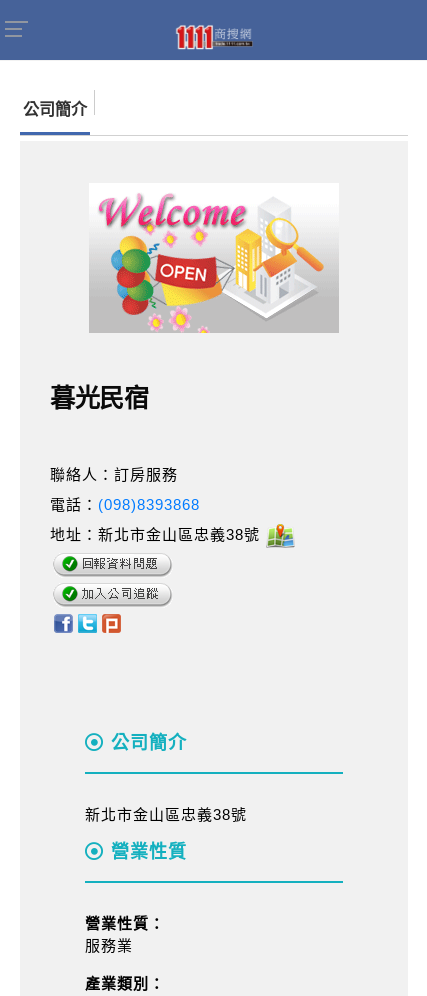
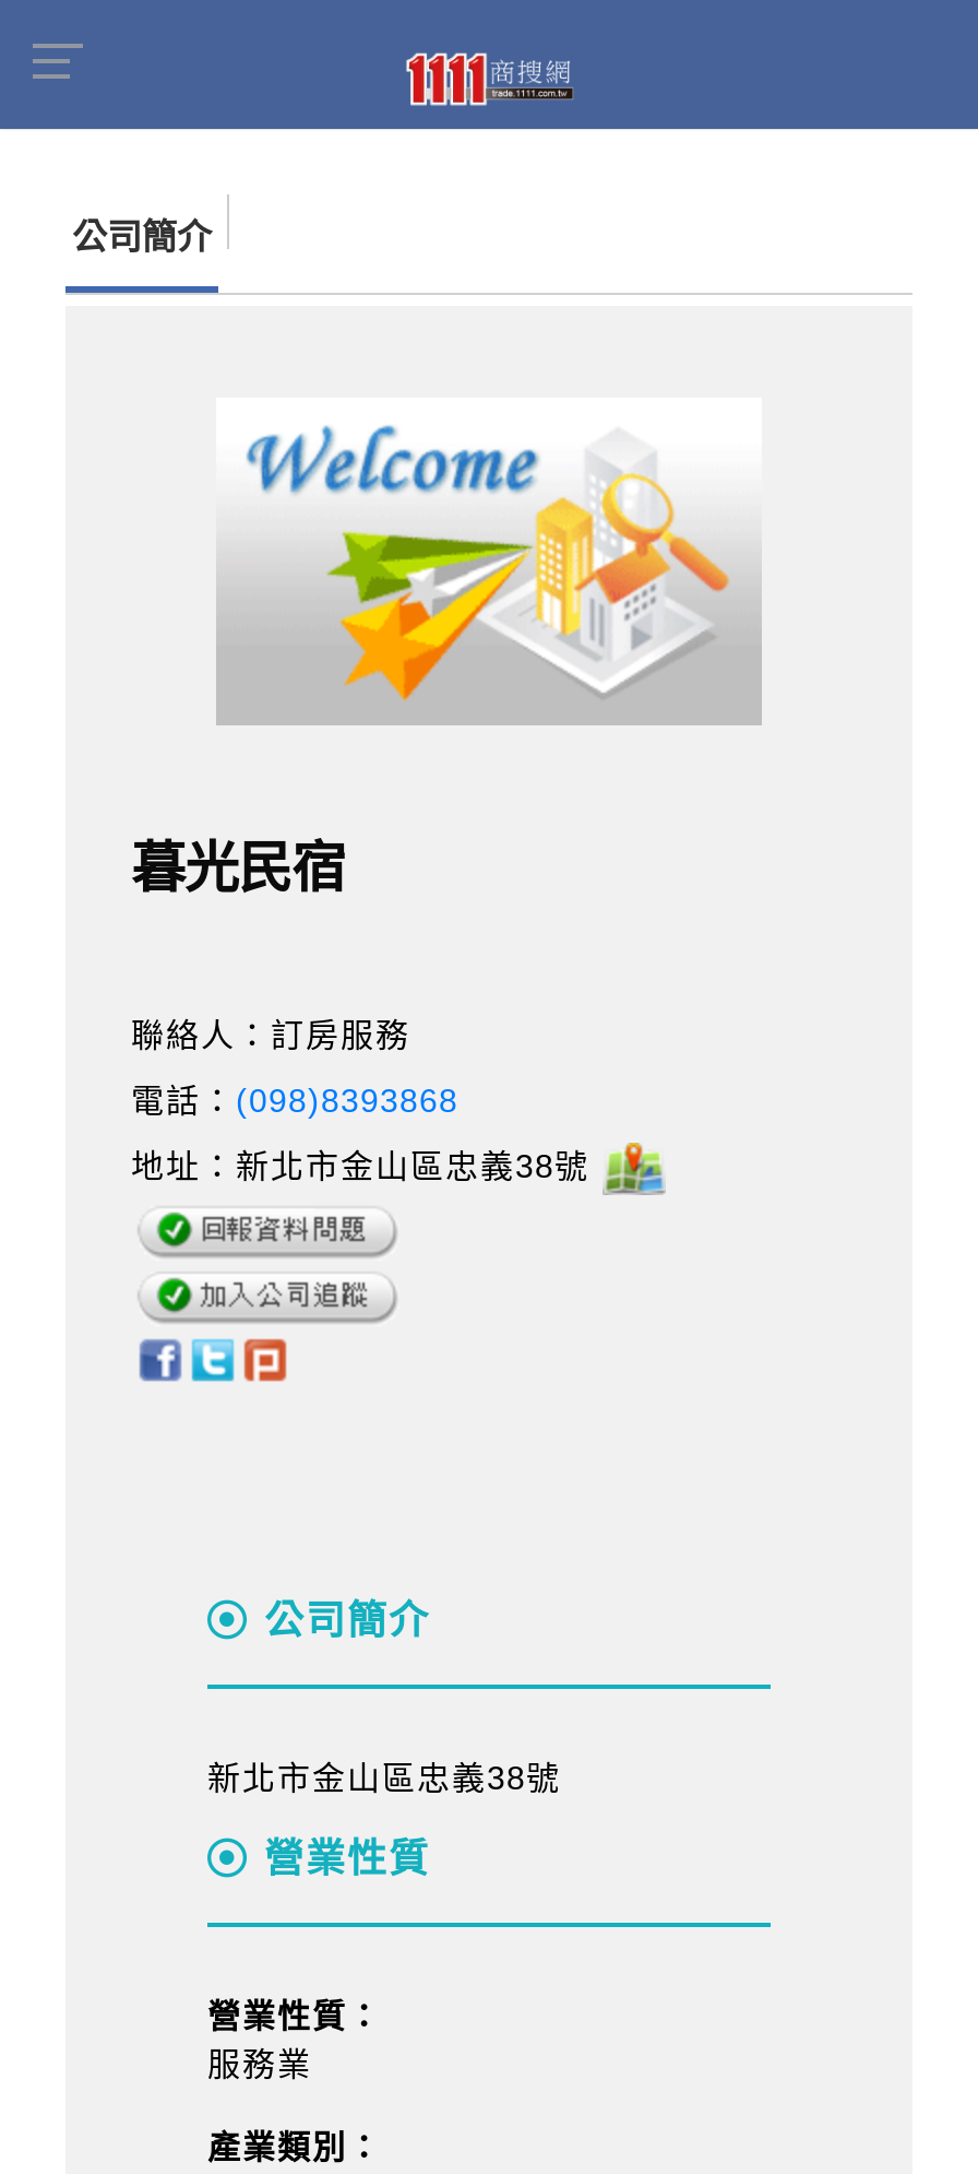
- [image]
+ [image]
